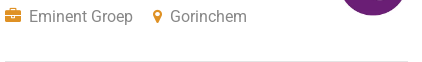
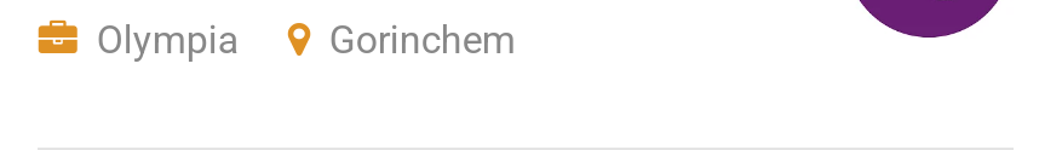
- Eminent Groep
+ Olympia
